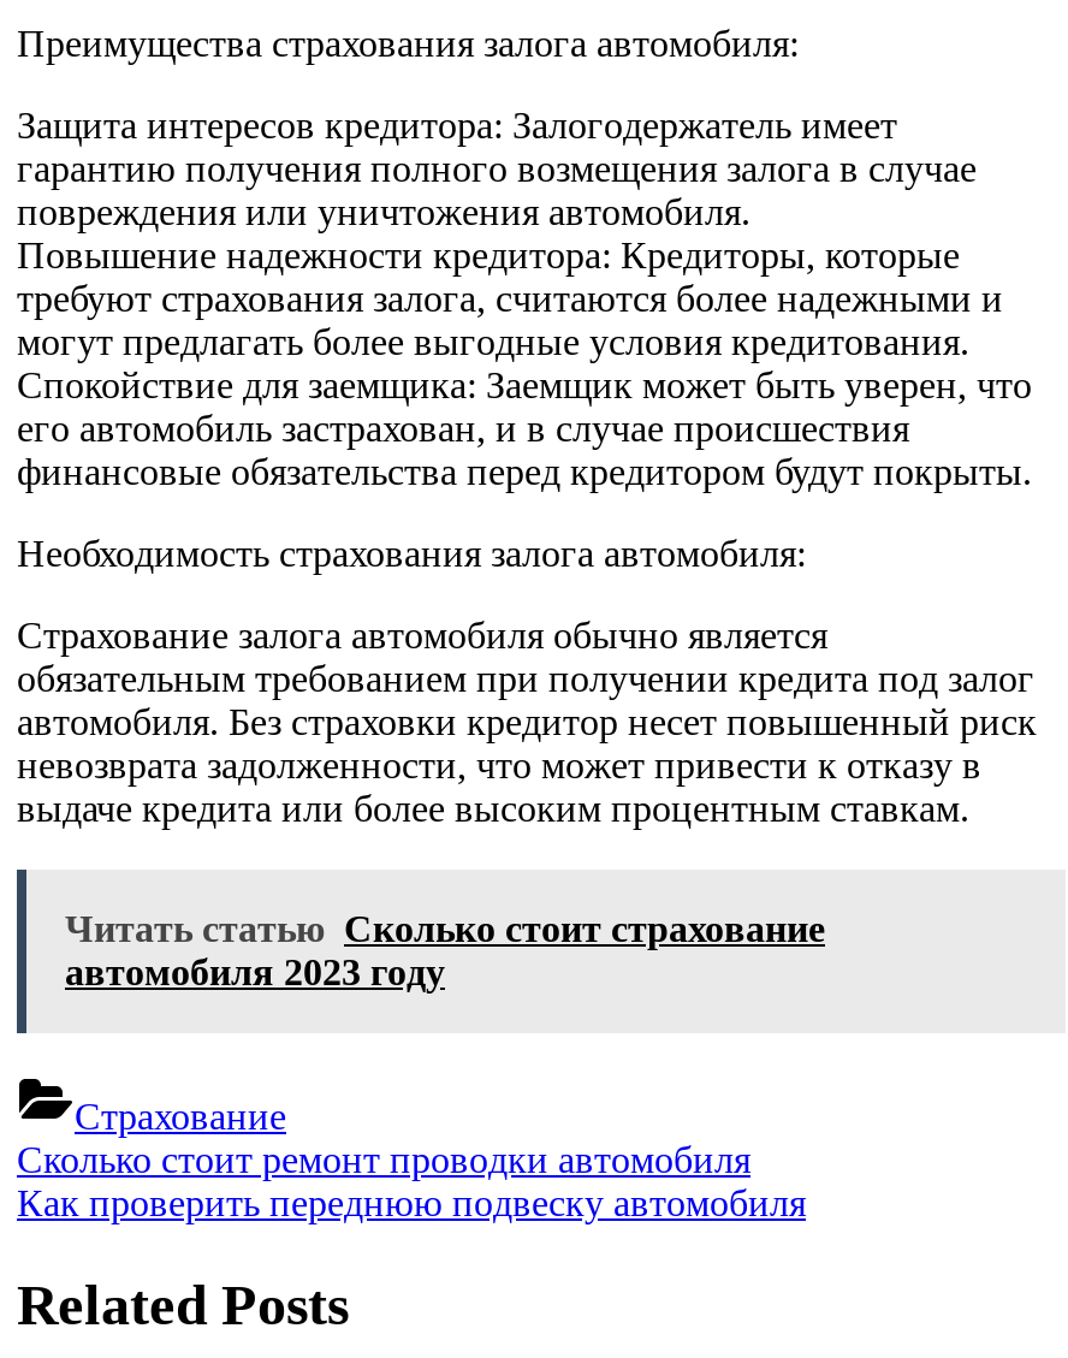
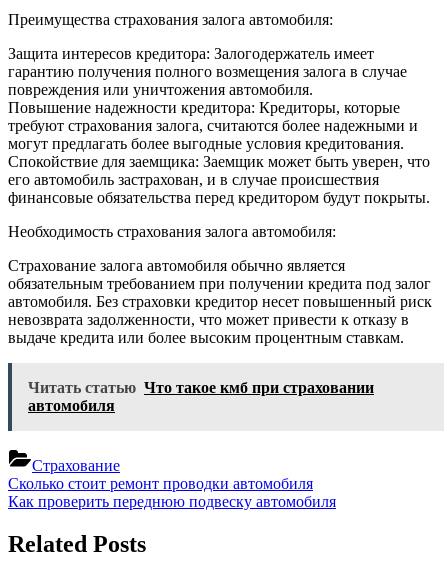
- Читать статью Сколько стоит страхование
- автомобиля 2023 году
+ Читать статью Что такое кмб при страховании
+ автомобиля
